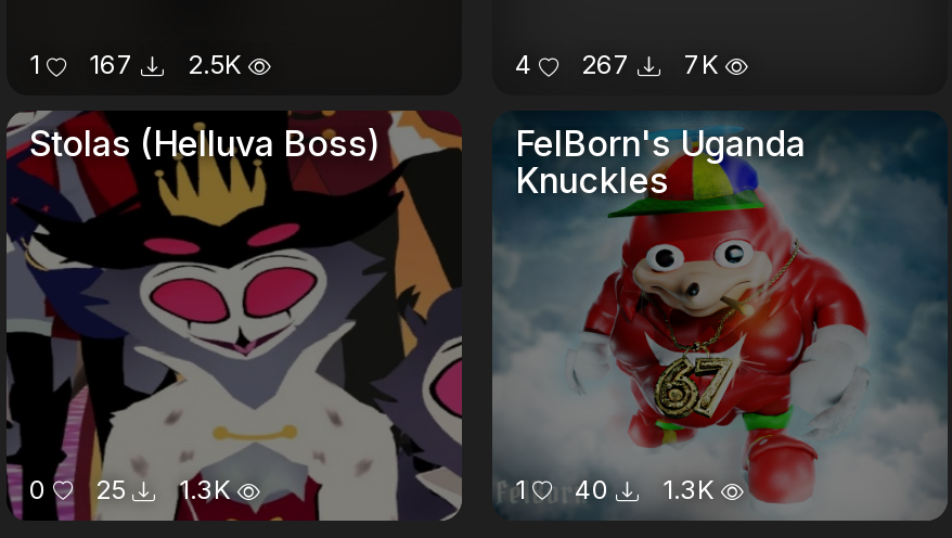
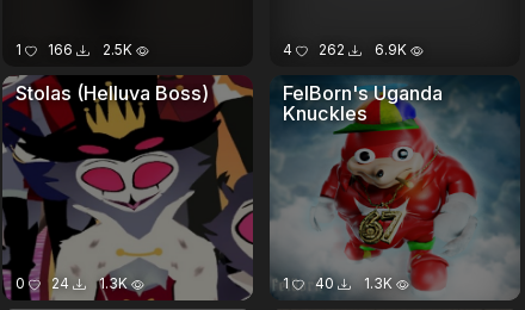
- 1 167 2.5K
+ 1 166 2.5K

- 267
- 7K
+ 262
+ 6.9K

- 0 25 1.3K
+ 0 24 1.3K
